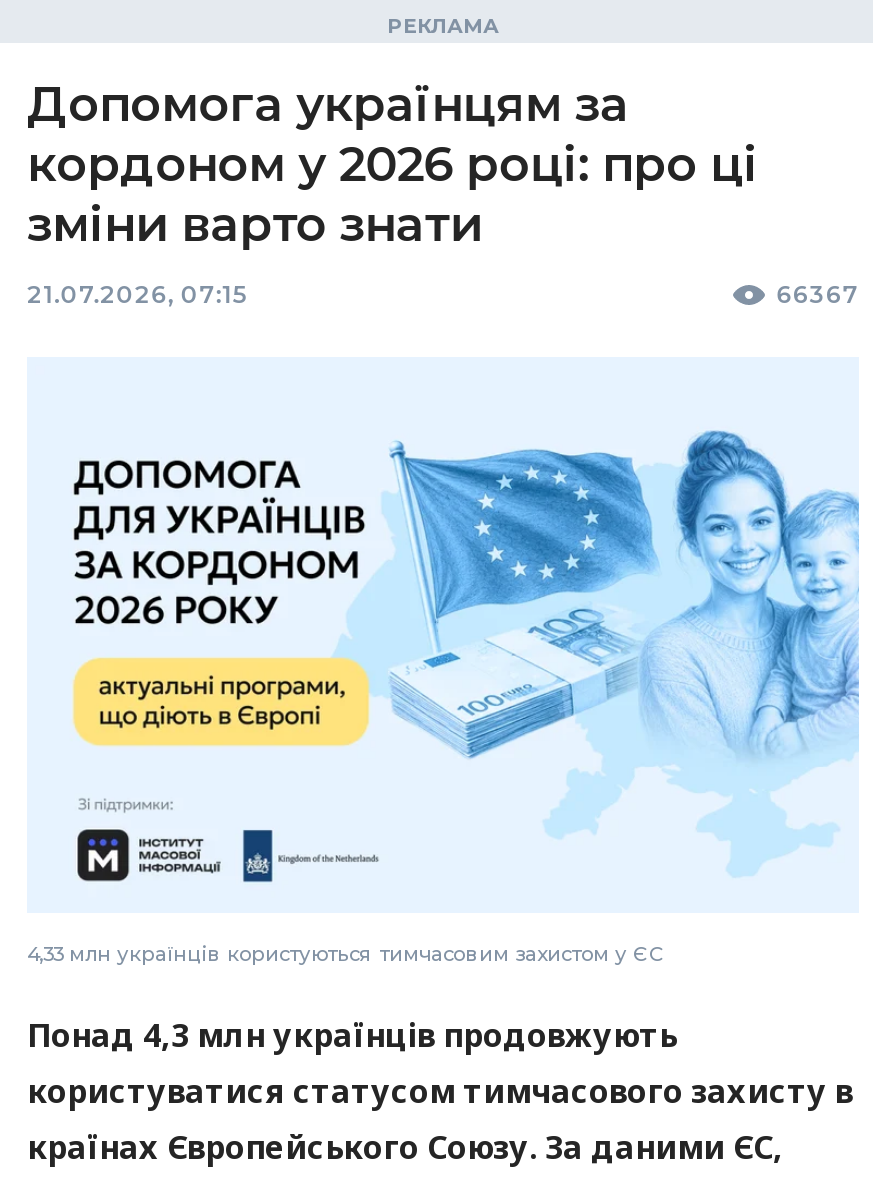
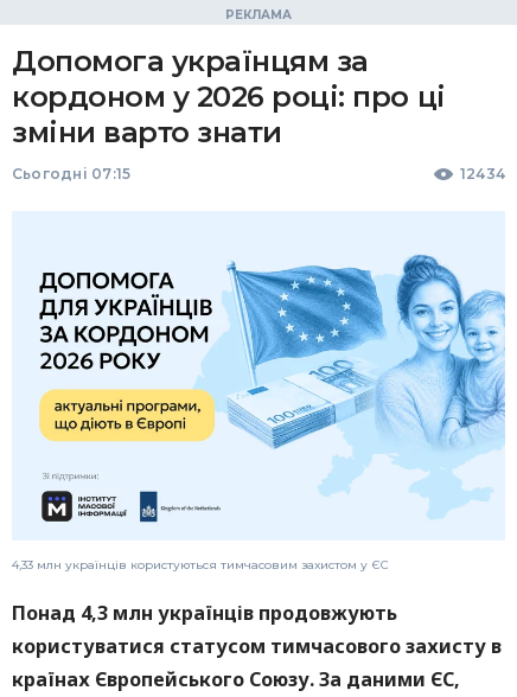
- 21.07.2026, 07:15
- 66367
+ Сьогодні 07:15
+ 12434
